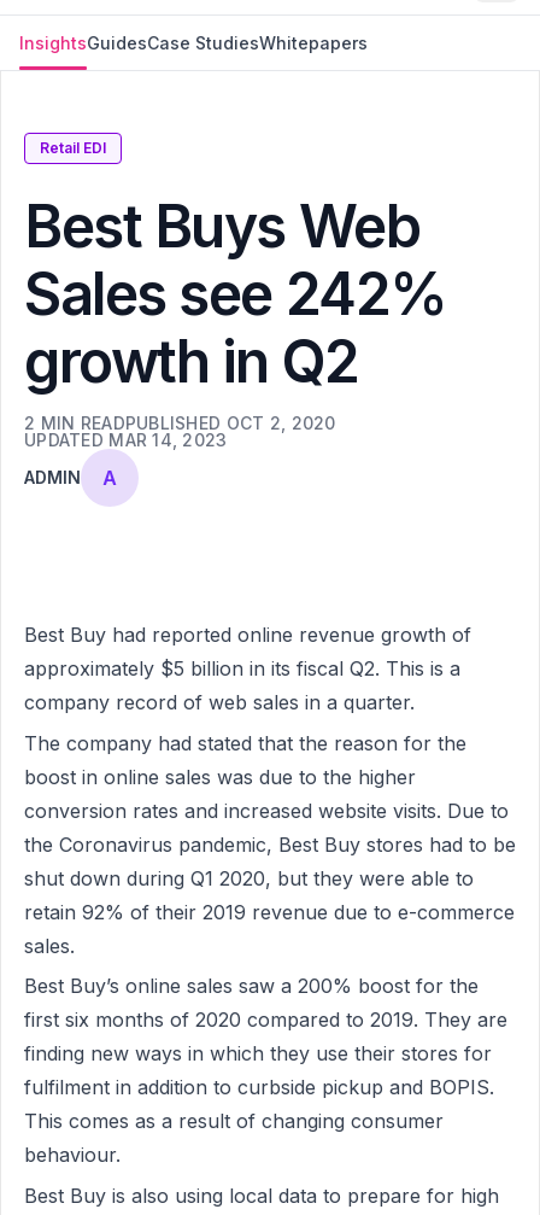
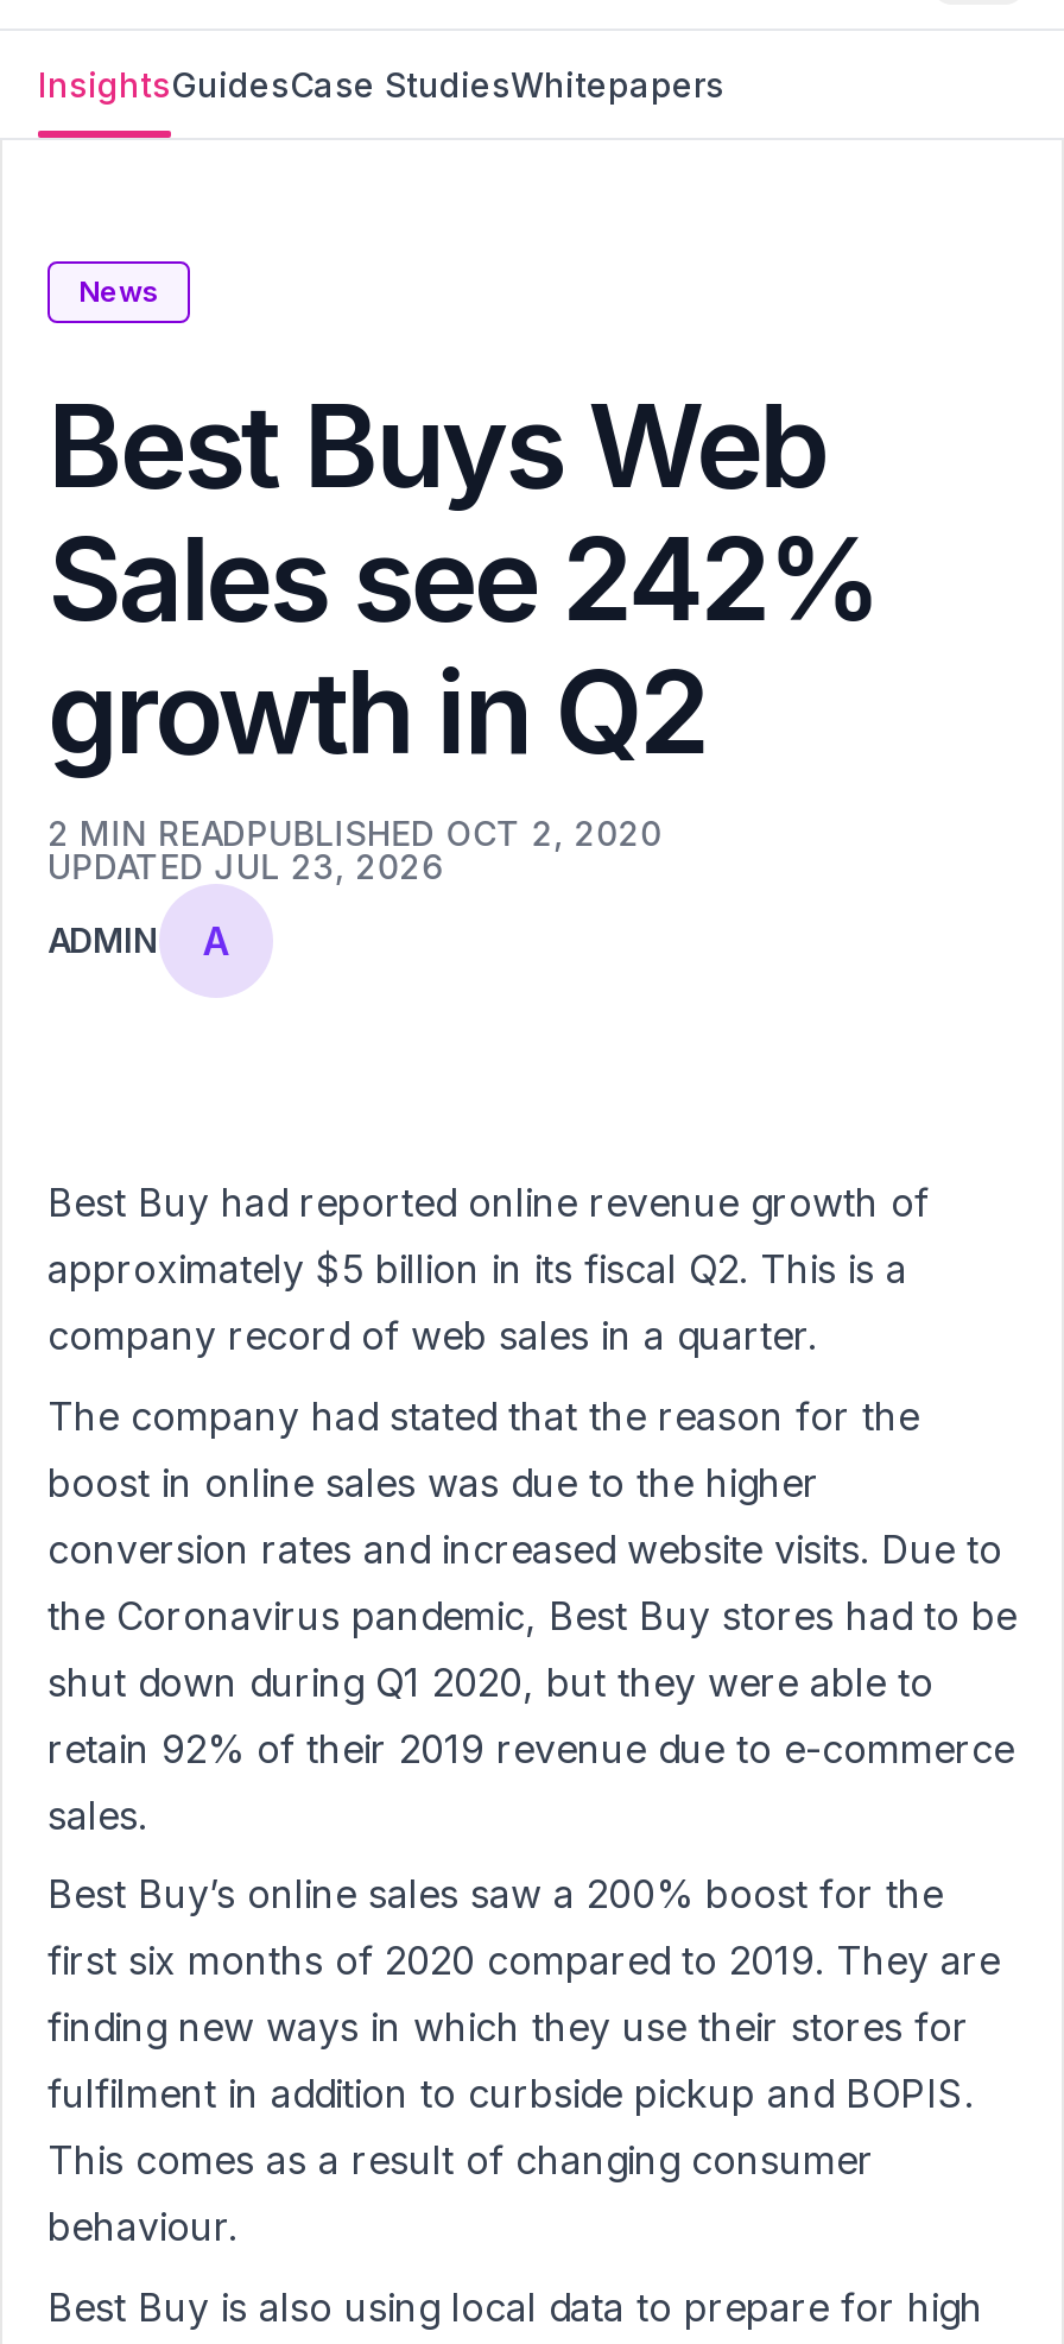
- Retail EDI
+ News

- UPDATED MAR 14, 2023
+ UPDATED JUL 23, 2026
